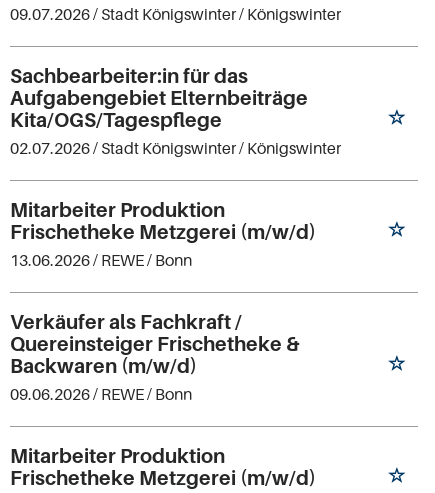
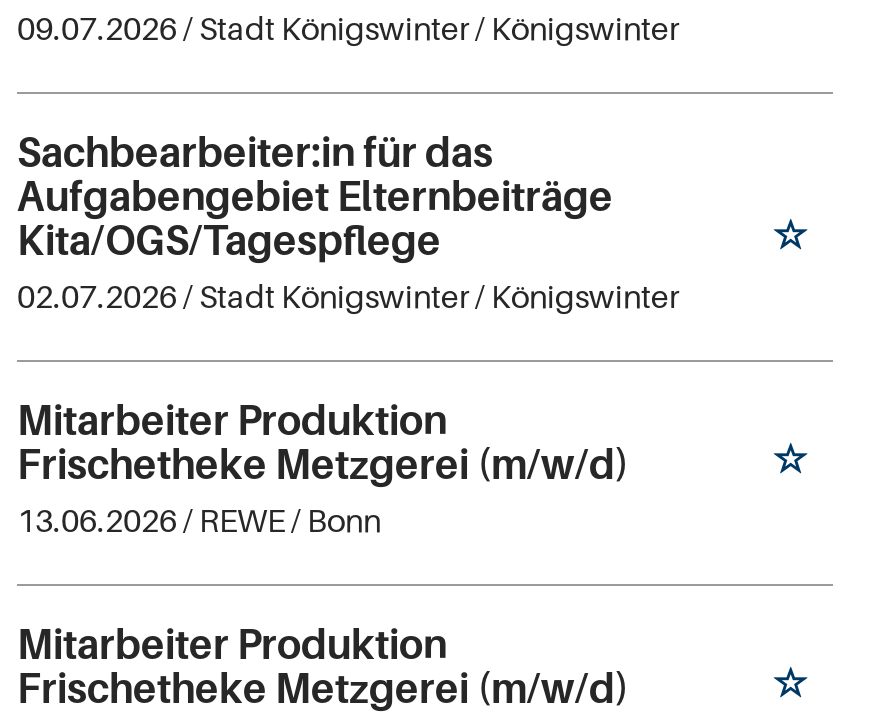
- Verkäufer als Fachkraft /
- Quereinsteiger Frischetheke &
- Backwaren (m/w/d)
- 09.06.2026 / REWE / Bonn
